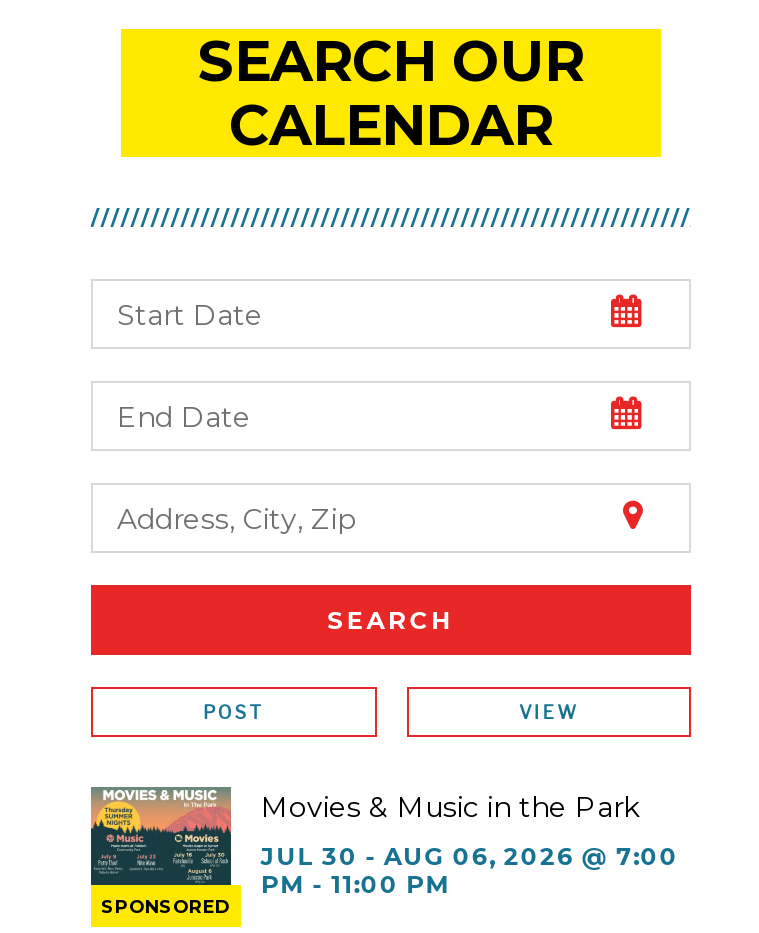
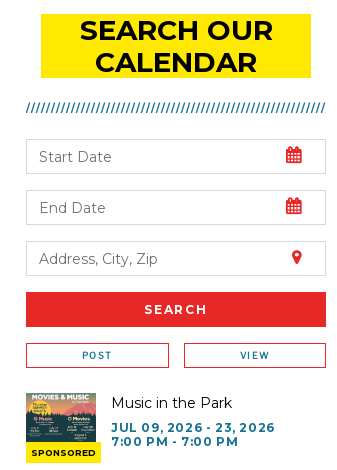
- Movies & Music in the Park
- JUL 30 - AUG 06, 2026 @ 7:00
- PM - 11:00 PM
+ Music in the Park
+ JUL 09, 2026 - 23, 2026
+ 7:00 PM - 7:00 PM
